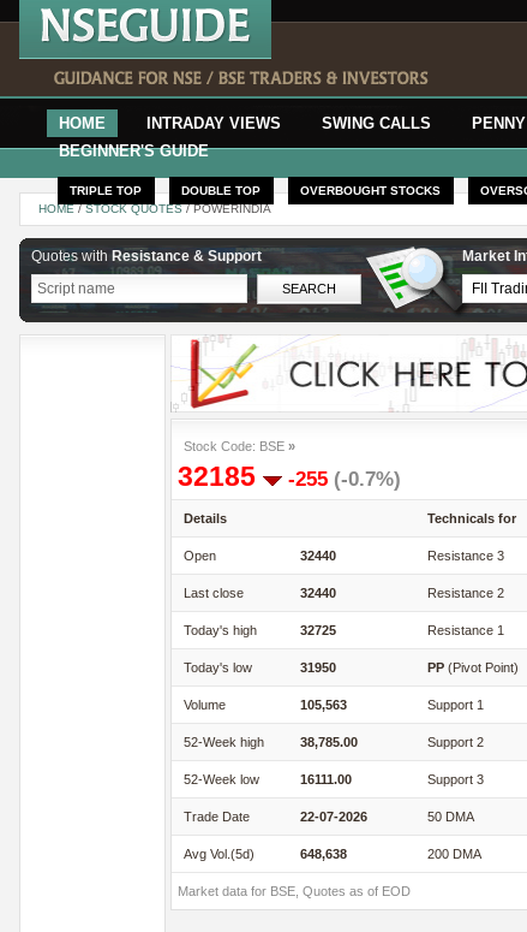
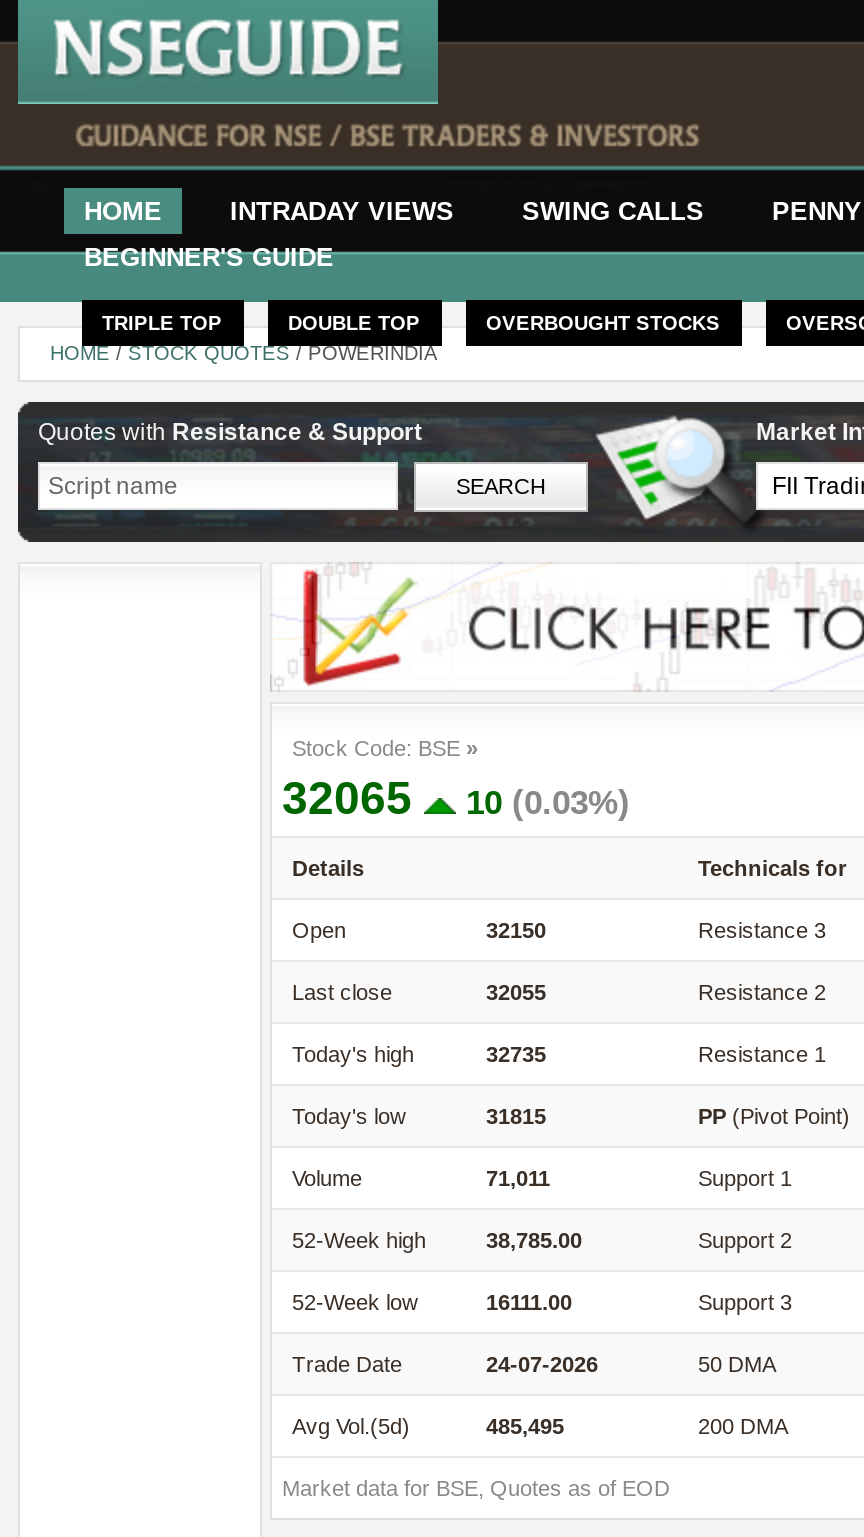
- 32185
+ 32065

- -255 (-0.7%)
+ 10 (0.03%)

- 32440
+ 32150

- 32440
+ 32055

- 32725
+ 32735

- 31950
+ 31815

- 105,563
+ 71,011

- 22-07-2026
+ 24-07-2026

- 648,638
+ 485,495
